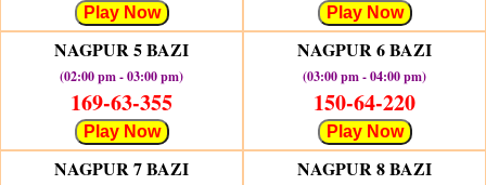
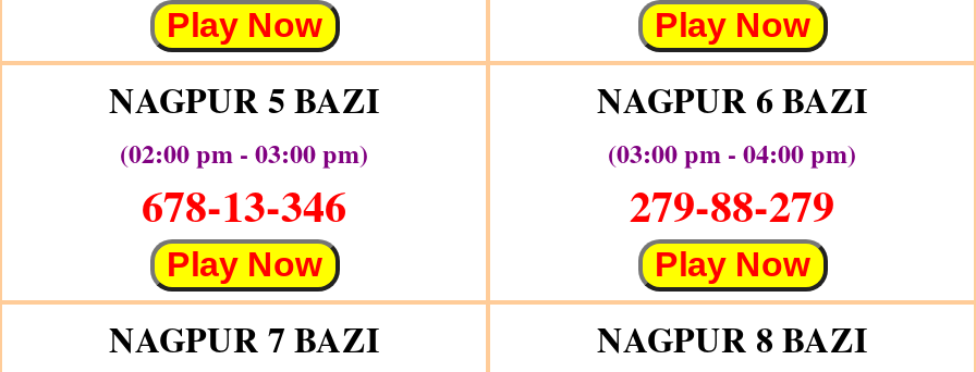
- 169-63-355
+ 678-13-346

- 150-64-220
+ 279-88-279
